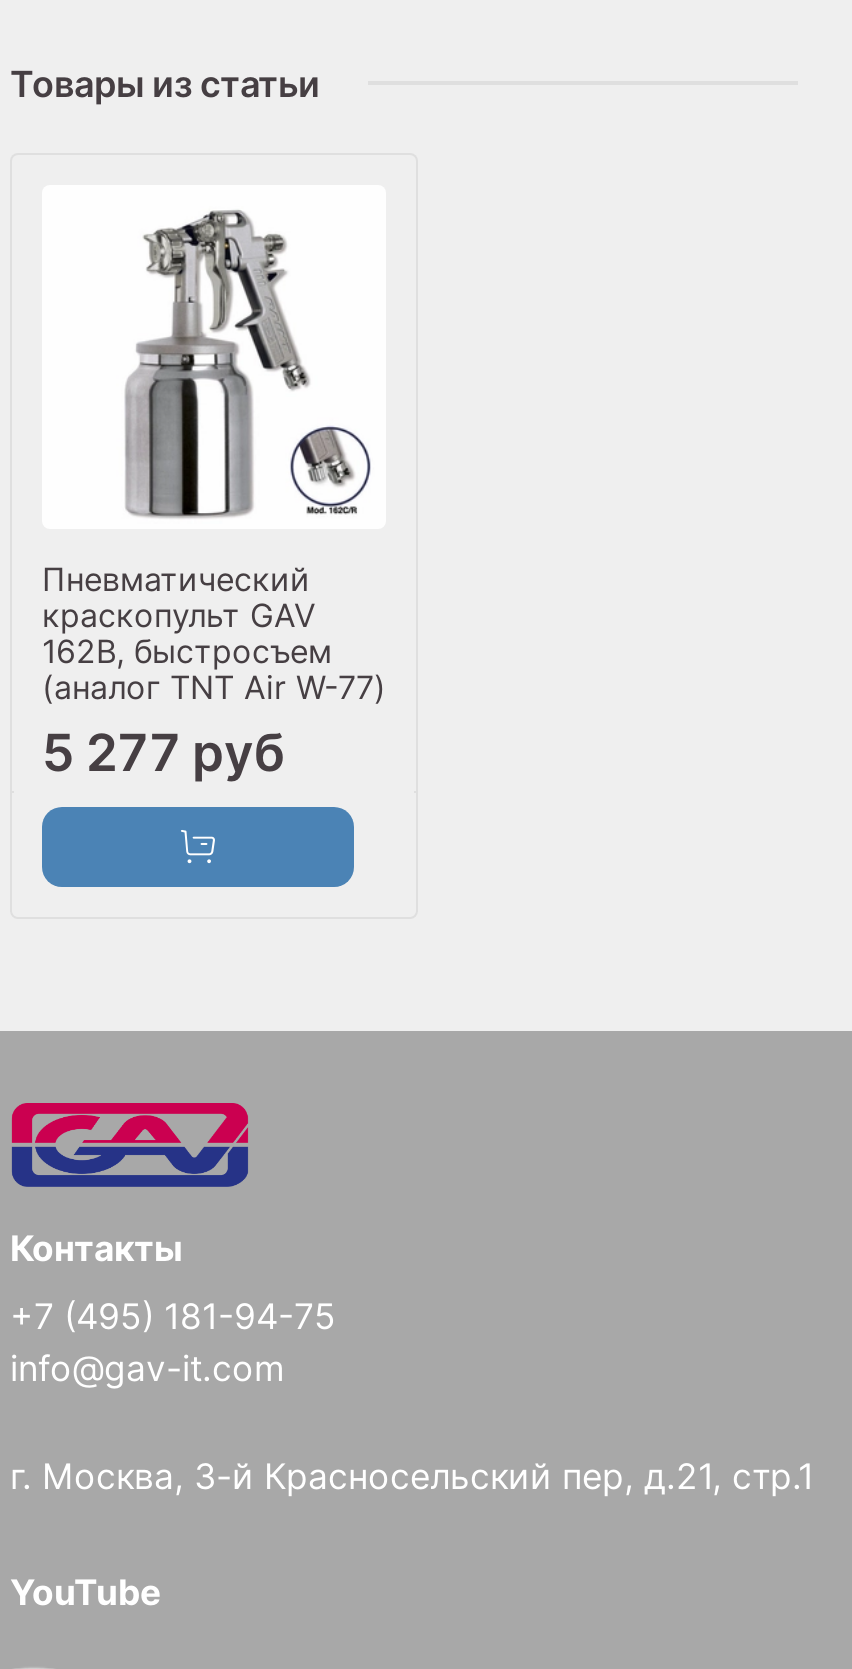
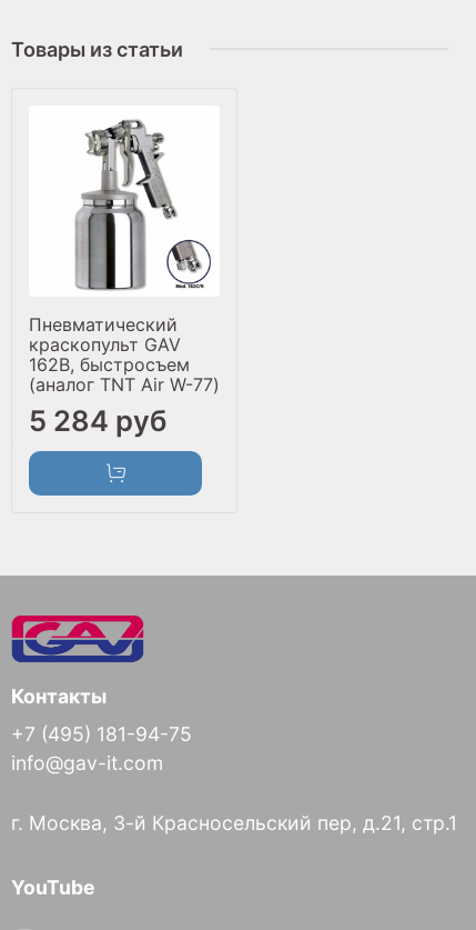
- 5 277 руб
+ 5 284 руб
